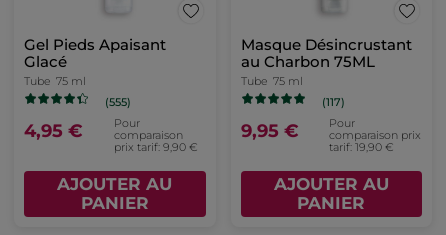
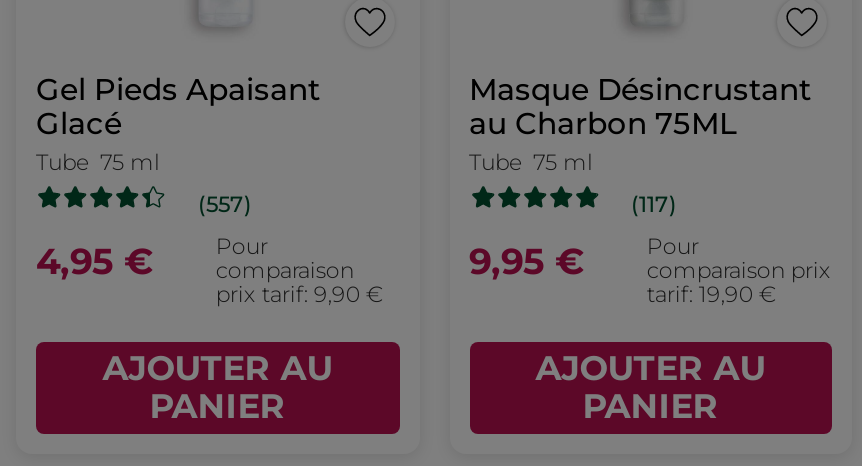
- (555)
+ (557)
